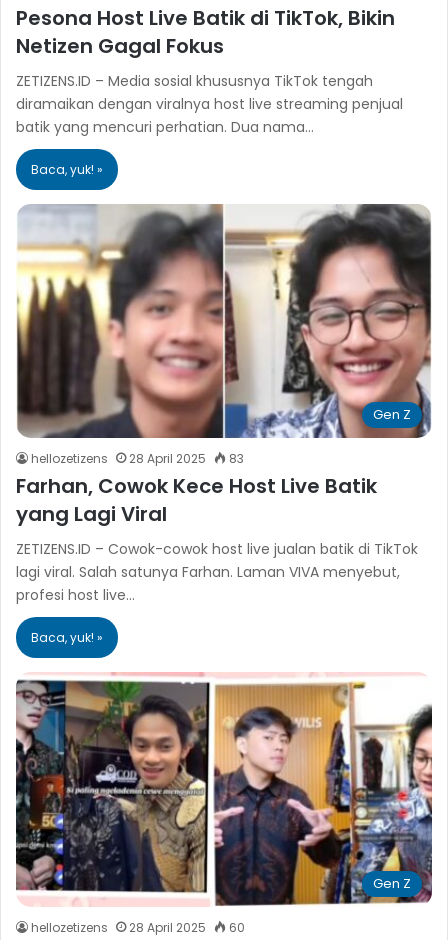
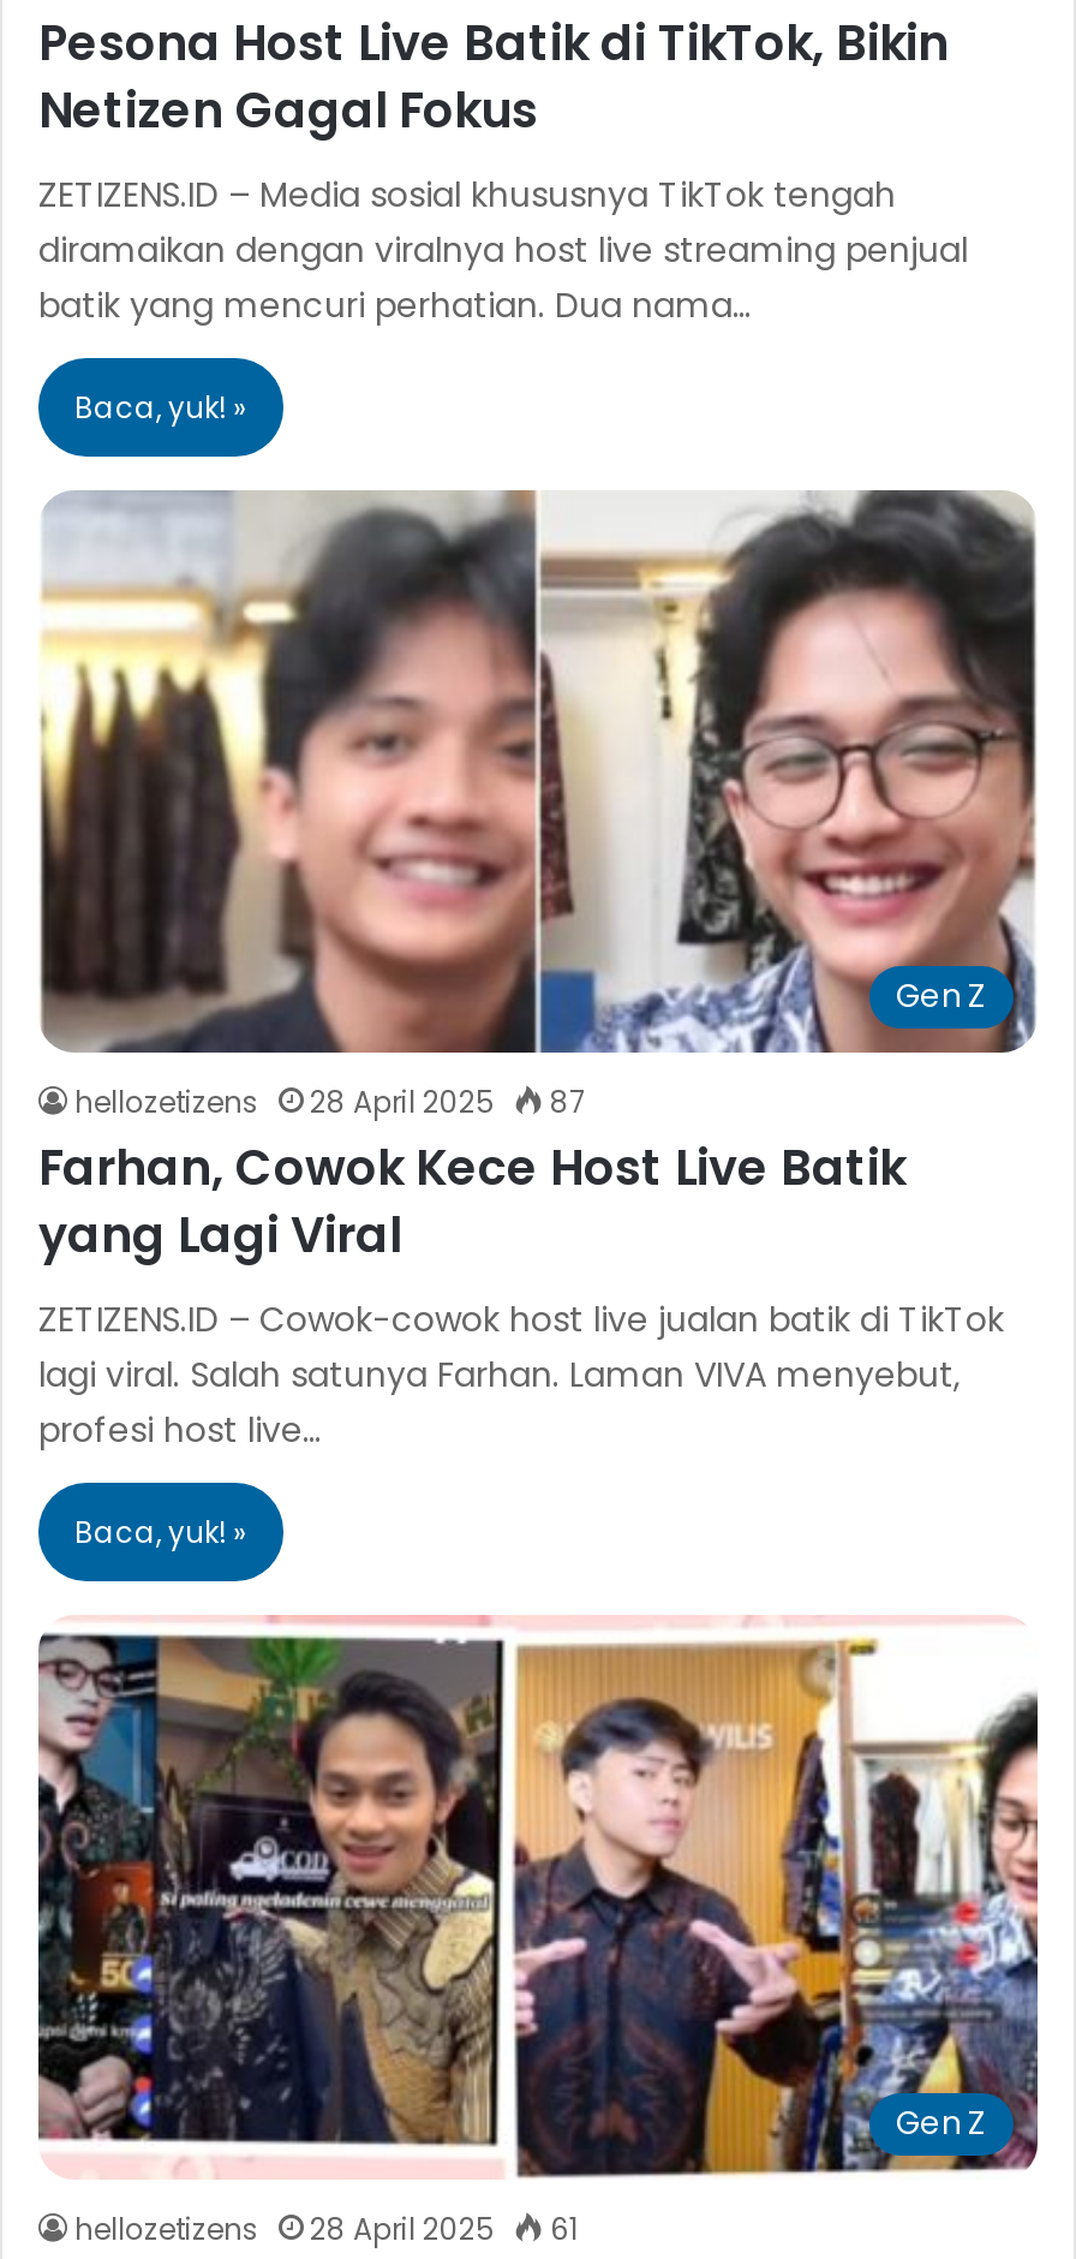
- hellozetizens 28 April 2025 83
+ hellozetizens 28 April 2025 87

- hellozetizens 28 April 2025 60
+ hellozetizens 28 April 2025 61
